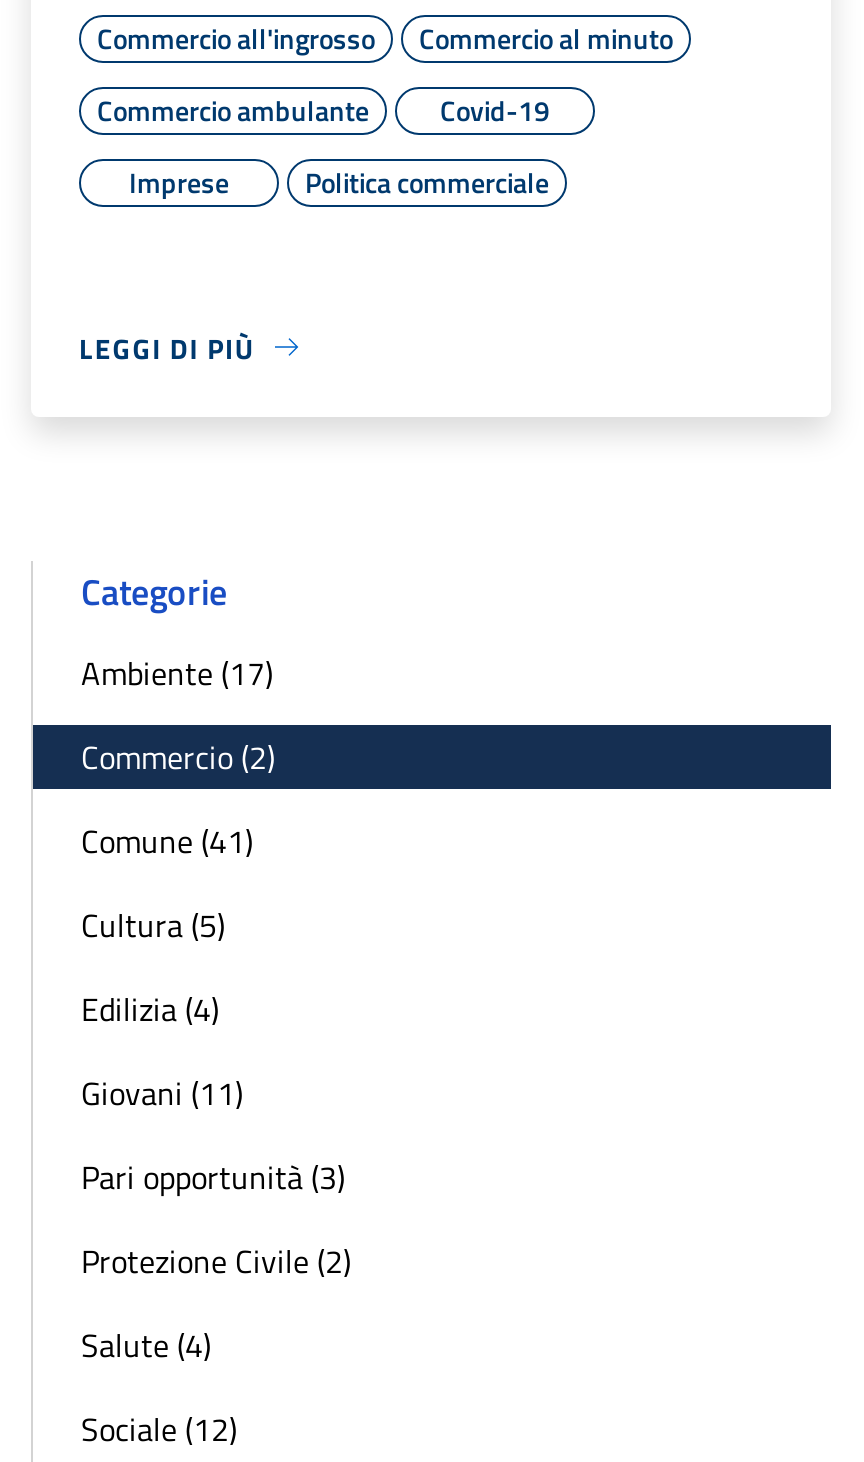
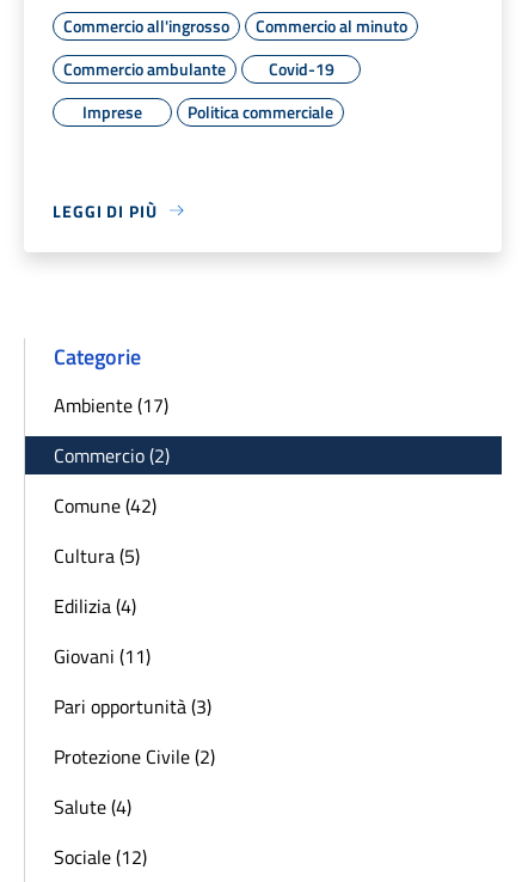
- Comune (41)
+ Comune (42)
